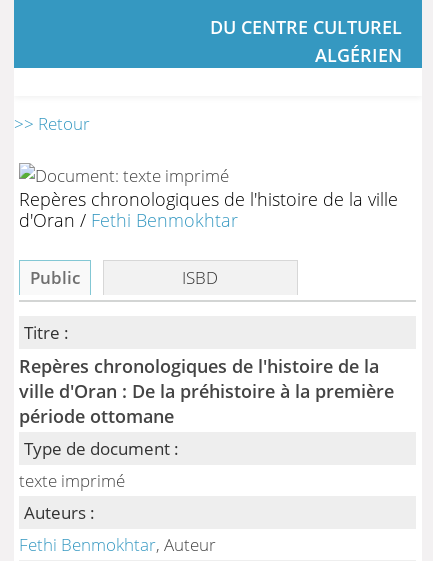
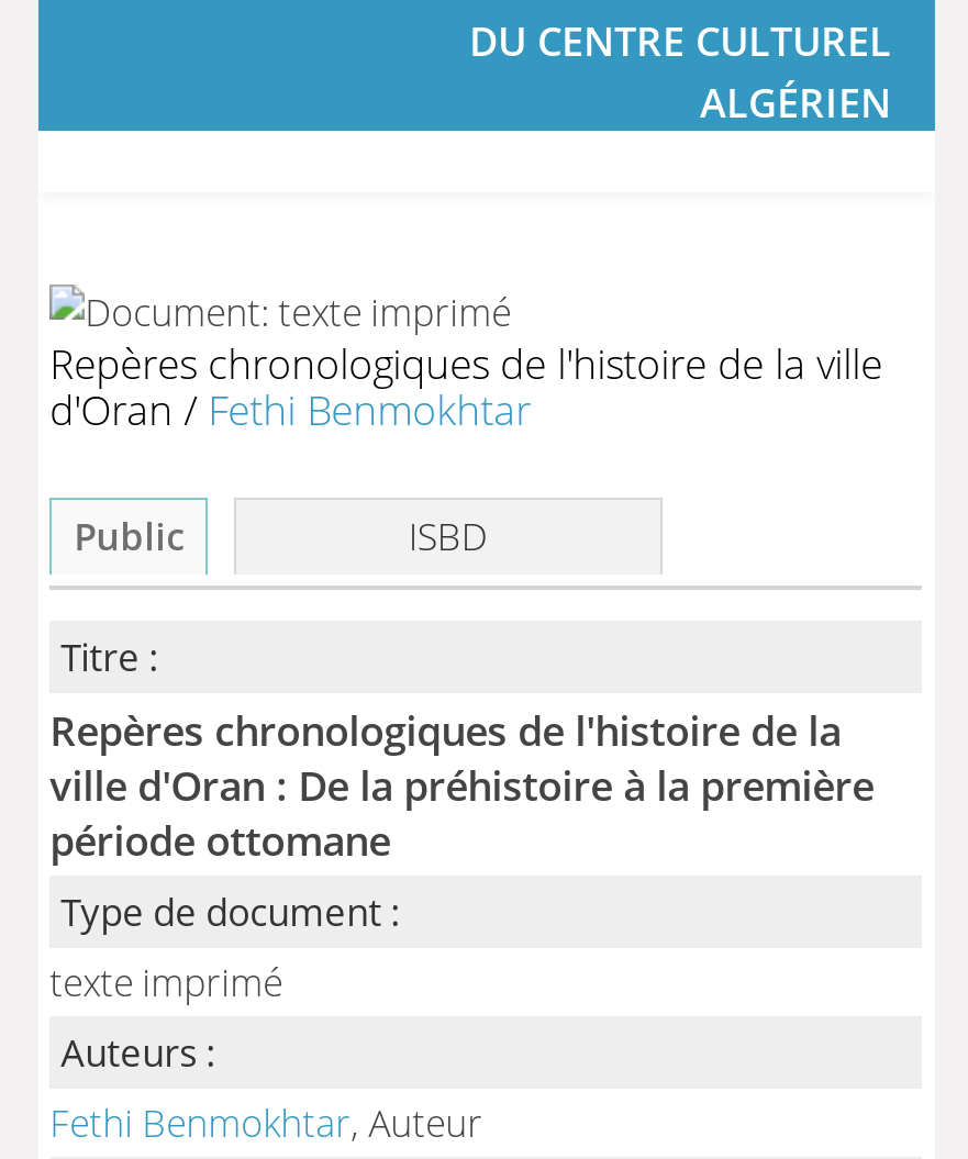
- >> Retour
